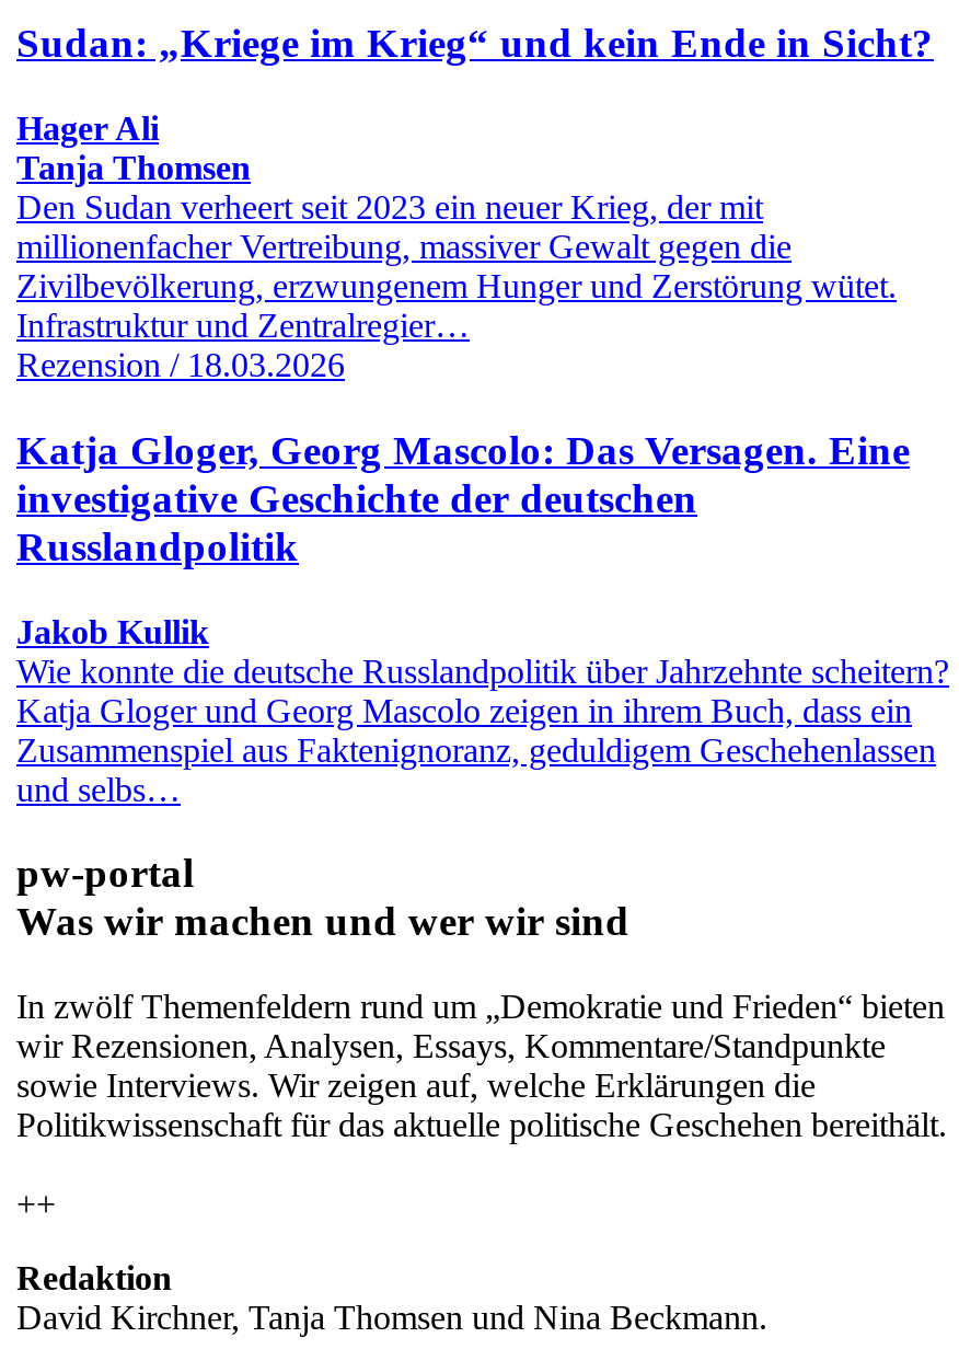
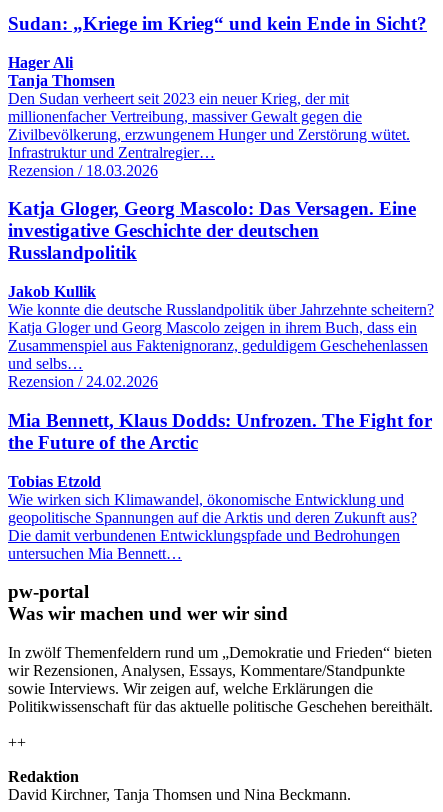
+ Rezension / 24.02.2026
+ Mia Bennett, Klaus Dodds: Unfrozen. The Fight for
+ the Future of the Arctic
+ Tobias Etzold
+ Wie wirken sich Klimawandel, ökonomische Entwicklung und
+ geopolitische Spannungen auf die Arktis und deren Zukunft aus?
+ Die damit verbundenen Entwicklungspfade und Bedrohungen
+ untersuchen Mia Bennett…
